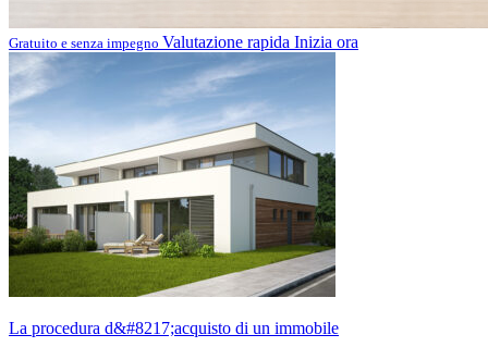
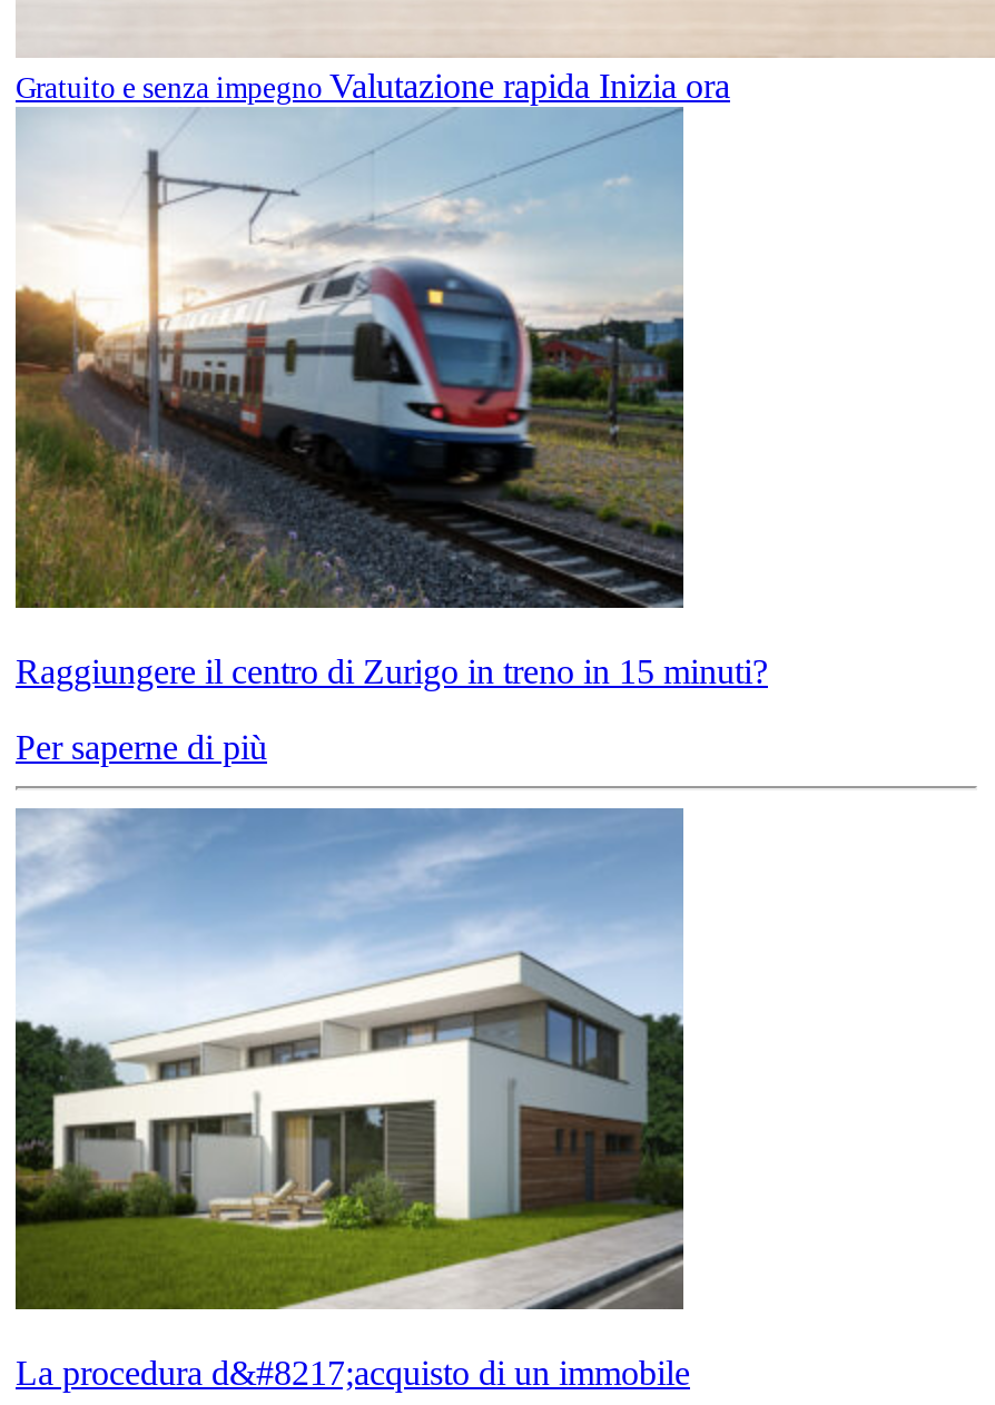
+ [image]
+ Raggiungere il centro di Zurigo in treno in 15 minuti?
+ Per saperne di più
